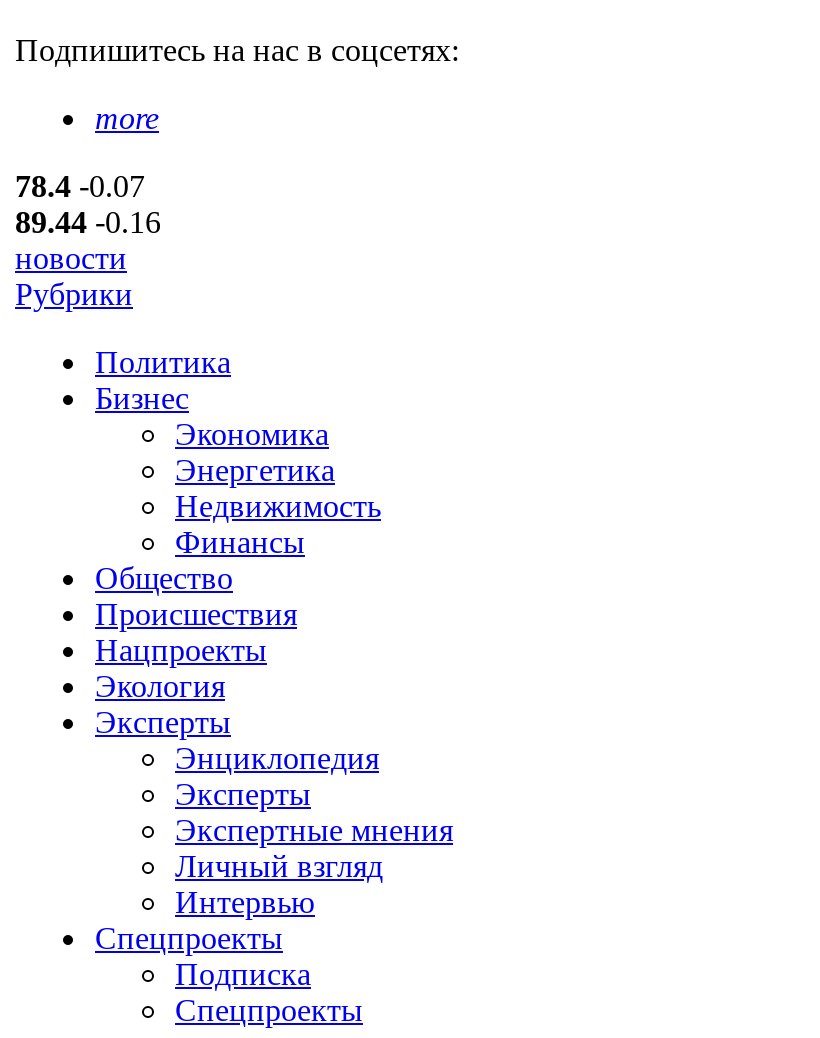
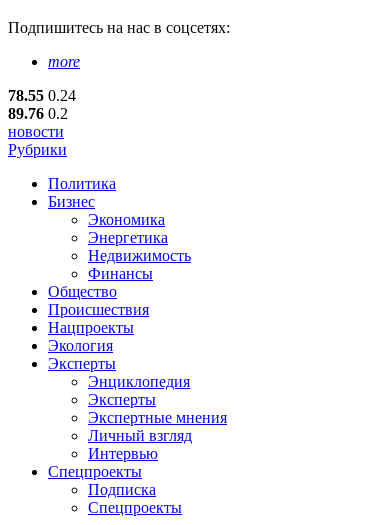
- 78.4 -0.07
+ 78.55 0.24

- 89.44 -0.16
+ 89.76 0.2
